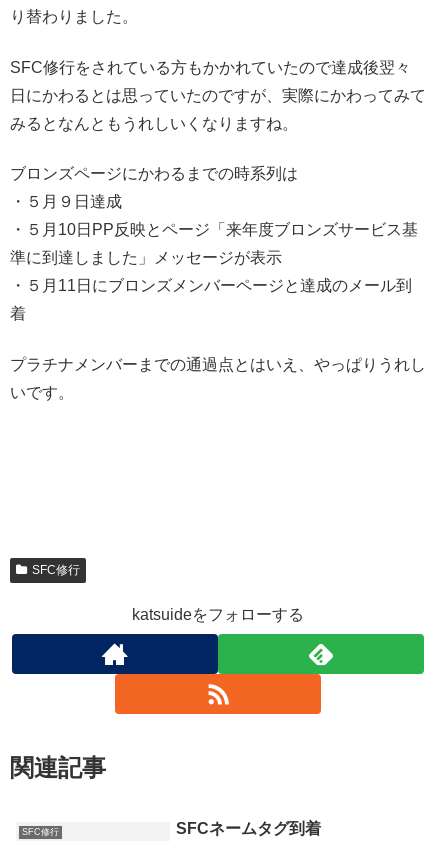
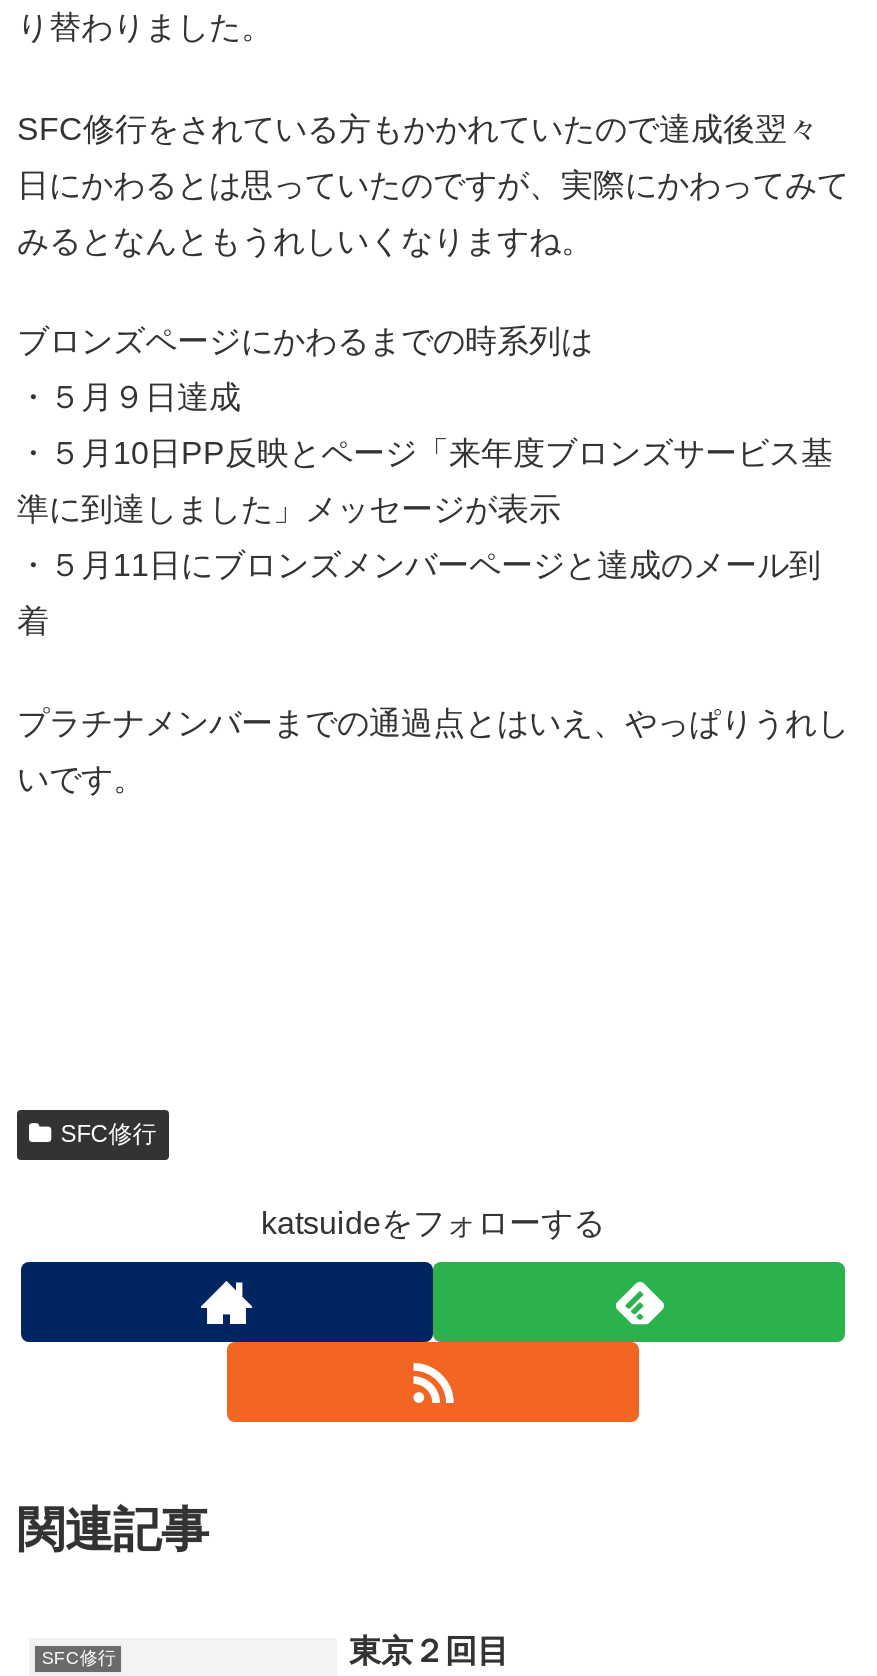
- SFCネームタグ到着
+ 東京２回目
